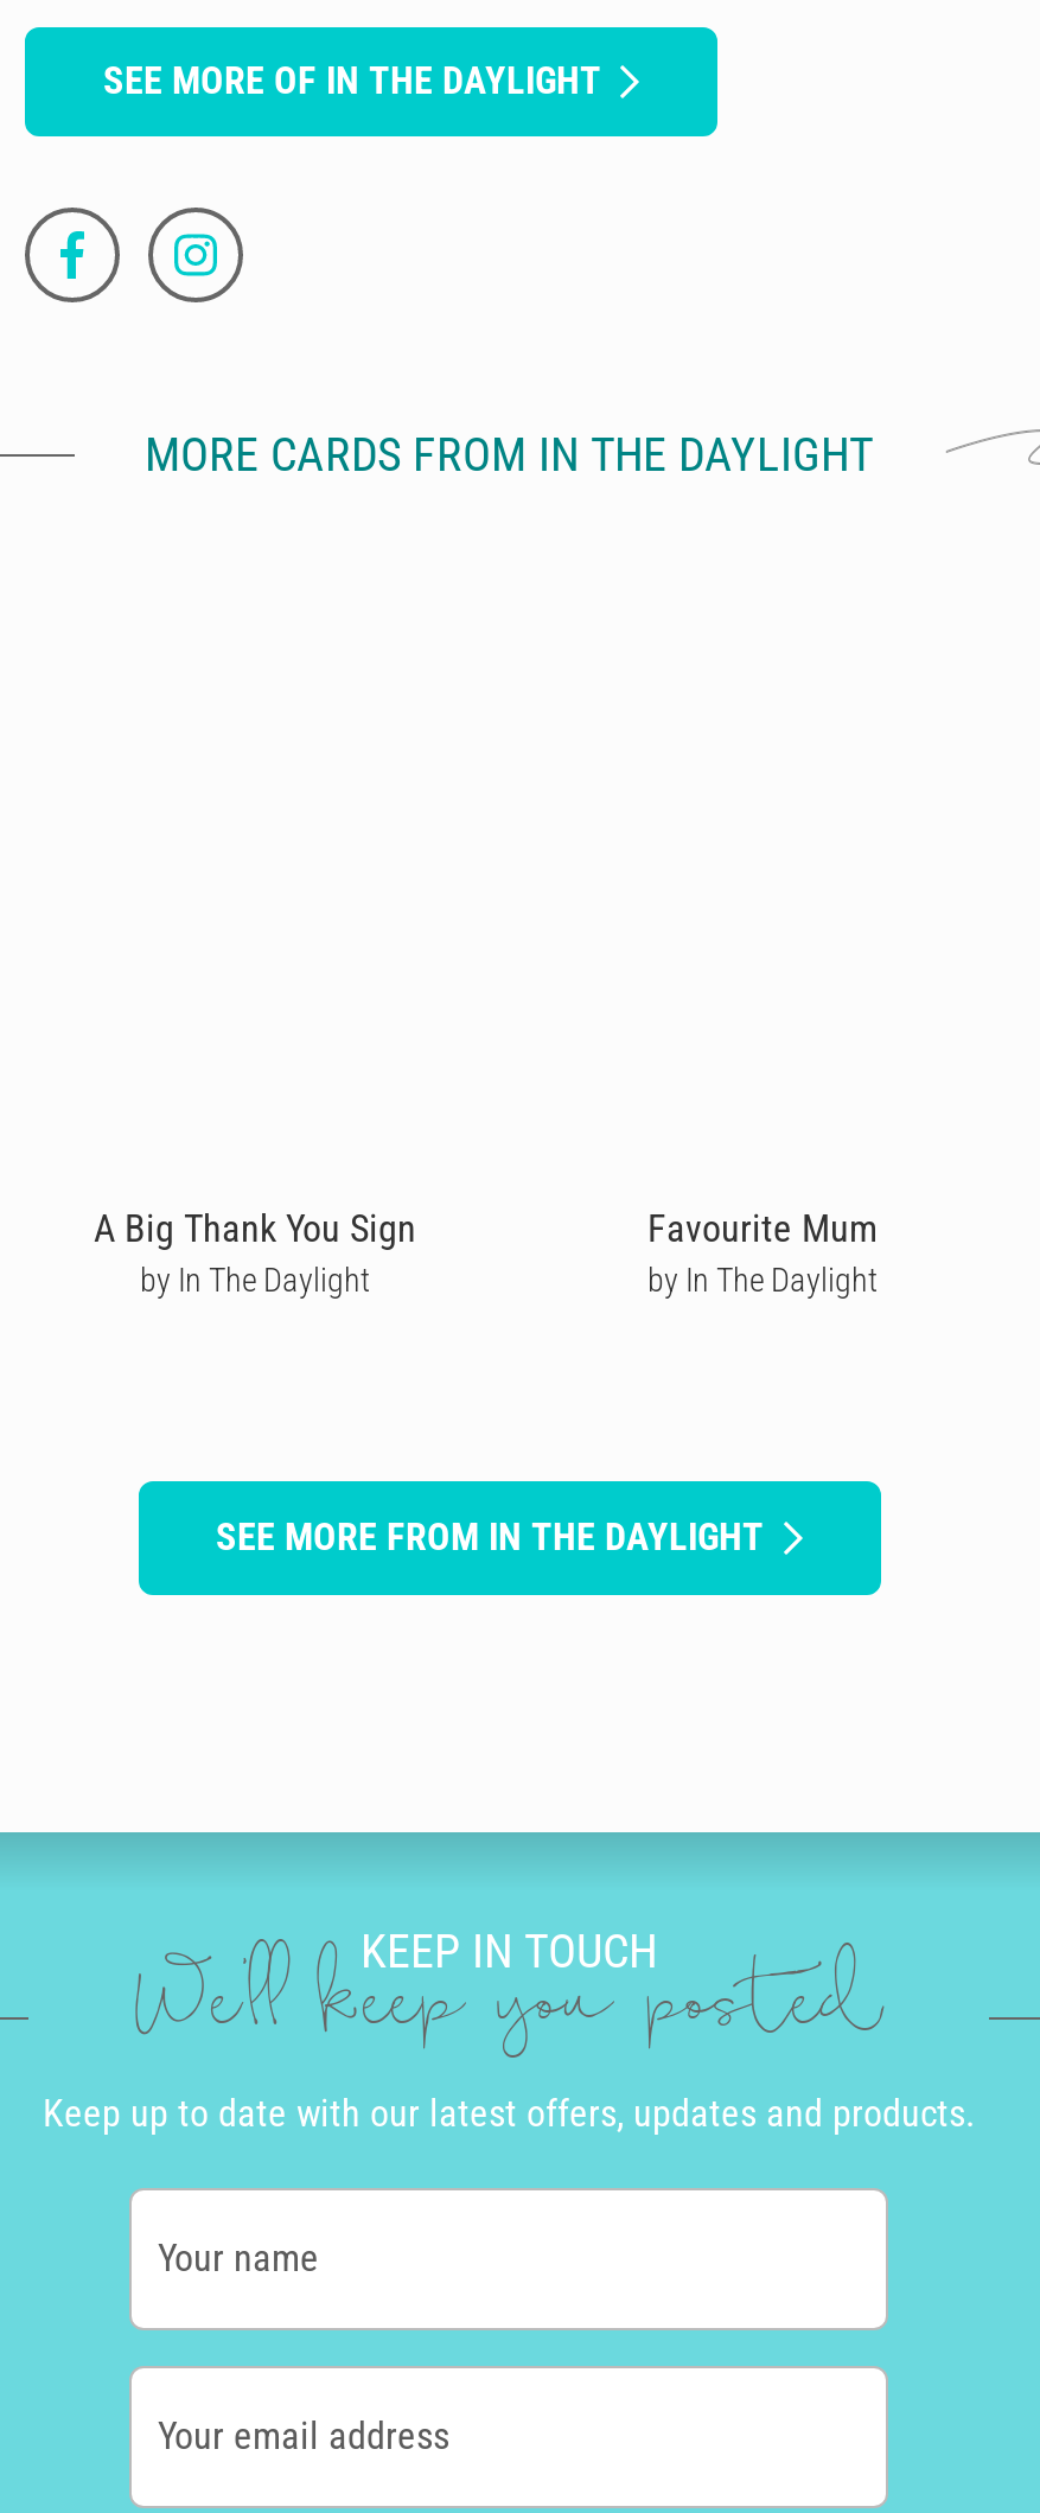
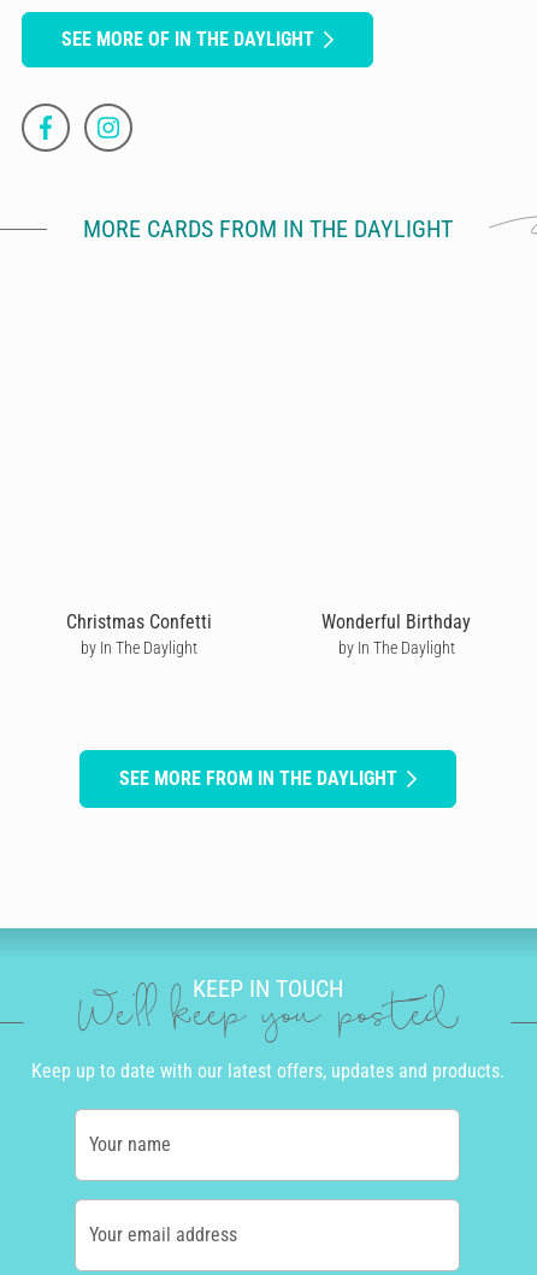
- A Big Thank You Sign
+ Christmas Confetti

- Favourite Mum
+ Wonderful Birthday
